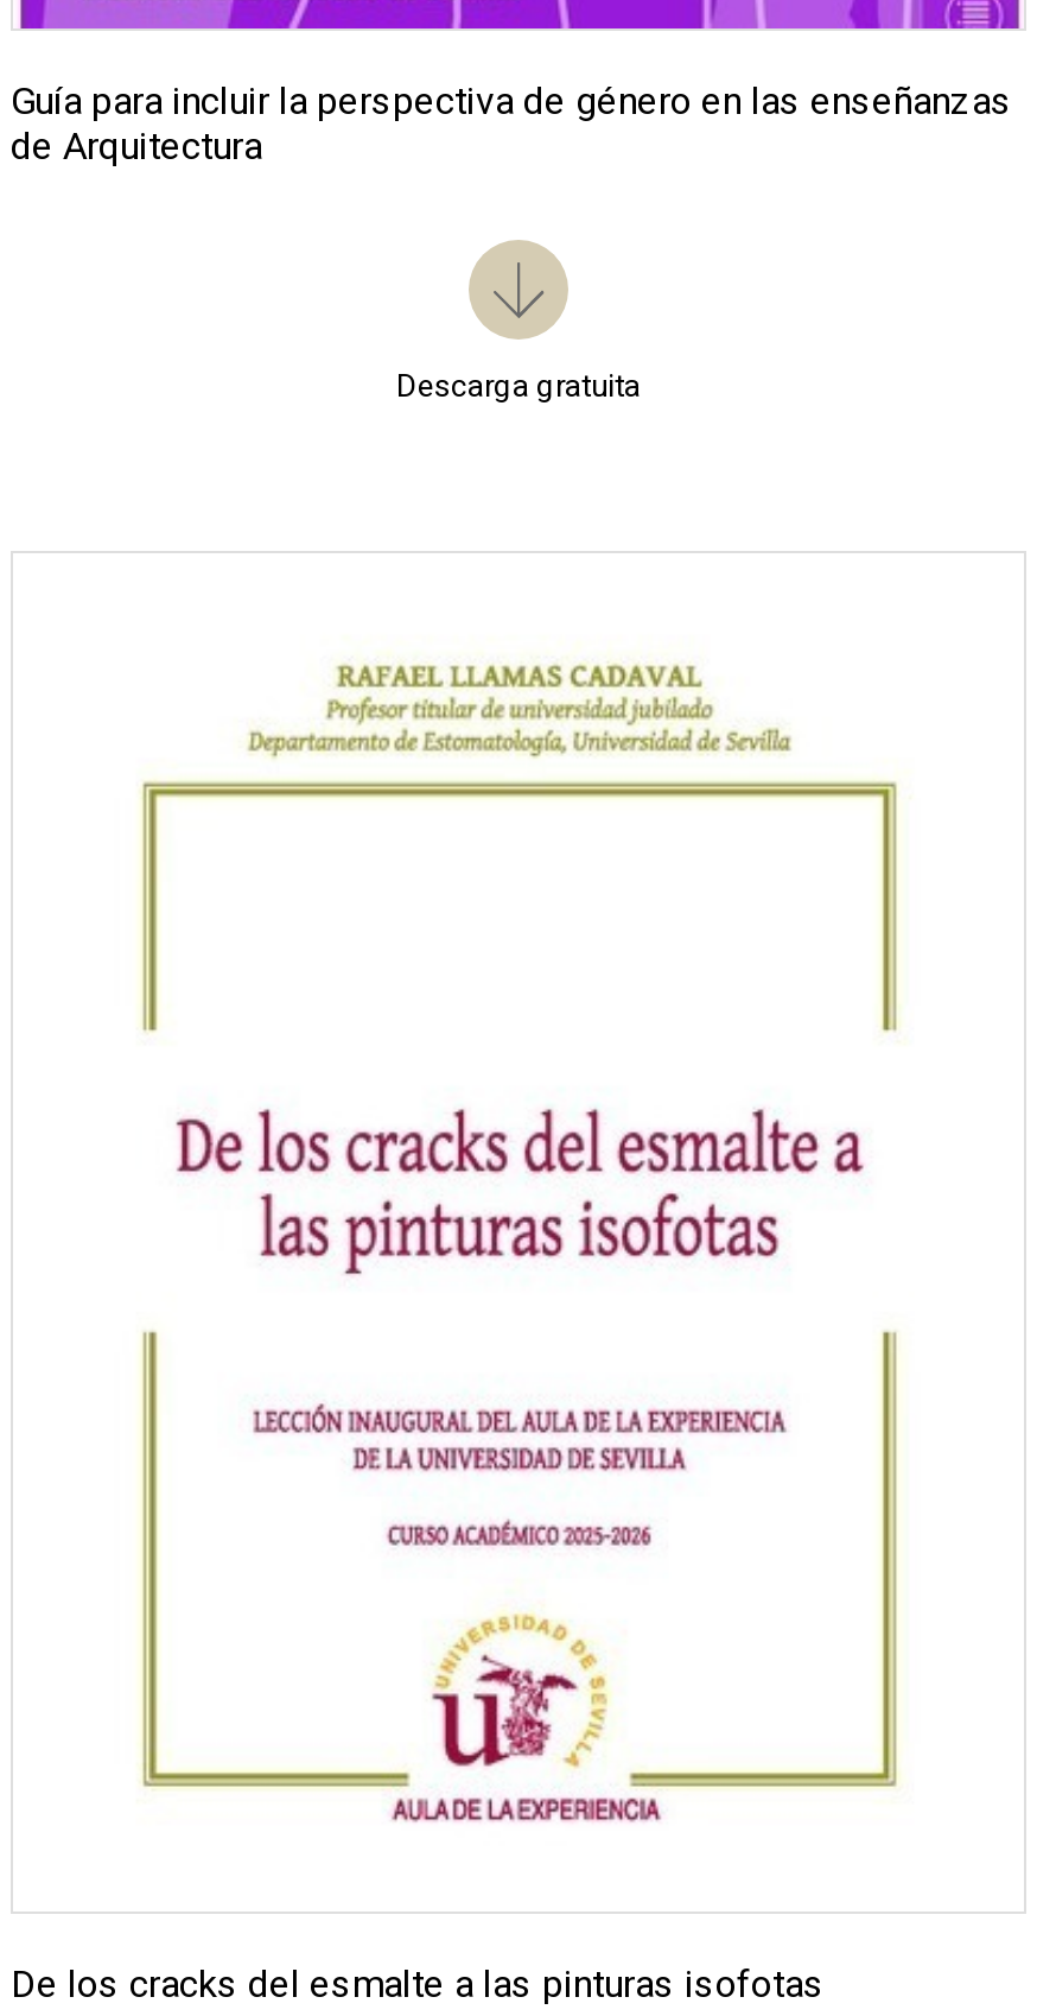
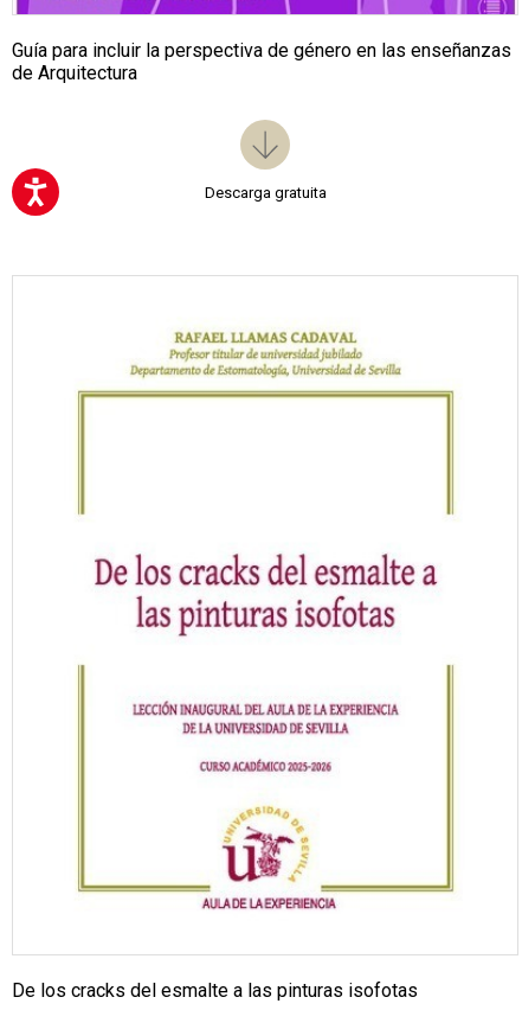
+ [image]
